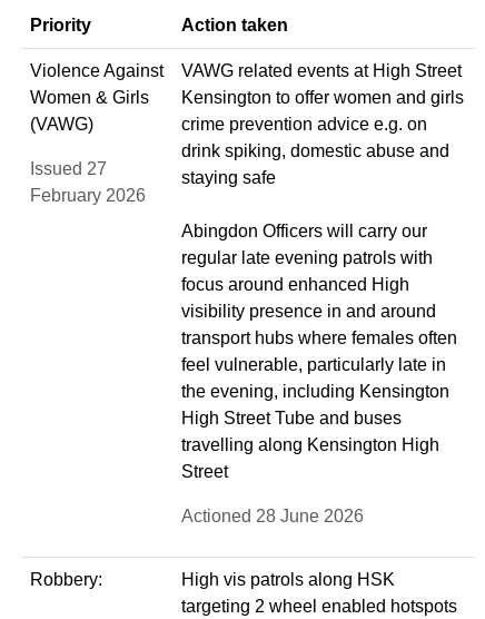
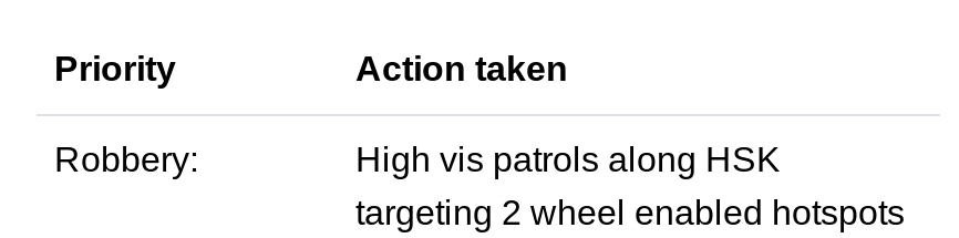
- Violence Against
- Women & Girls
- (VAWG)
- Issued 27
- February 2026

- VAWG related events at High Street
- Kensington to offer women and girls
- crime prevention advice e.g. on
- drink spiking, domestic abuse and
- staying safe
- Abingdon Officers will carry our
- regular late evening patrols with
- focus around enhanced High
- visibility presence in and around
- transport hubs where females often
- feel vulnerable, particularly late in
- the evening, including Kensington
- High Street Tube and buses
- travelling along Kensington High
- Street
- Actioned 28 June 2026
